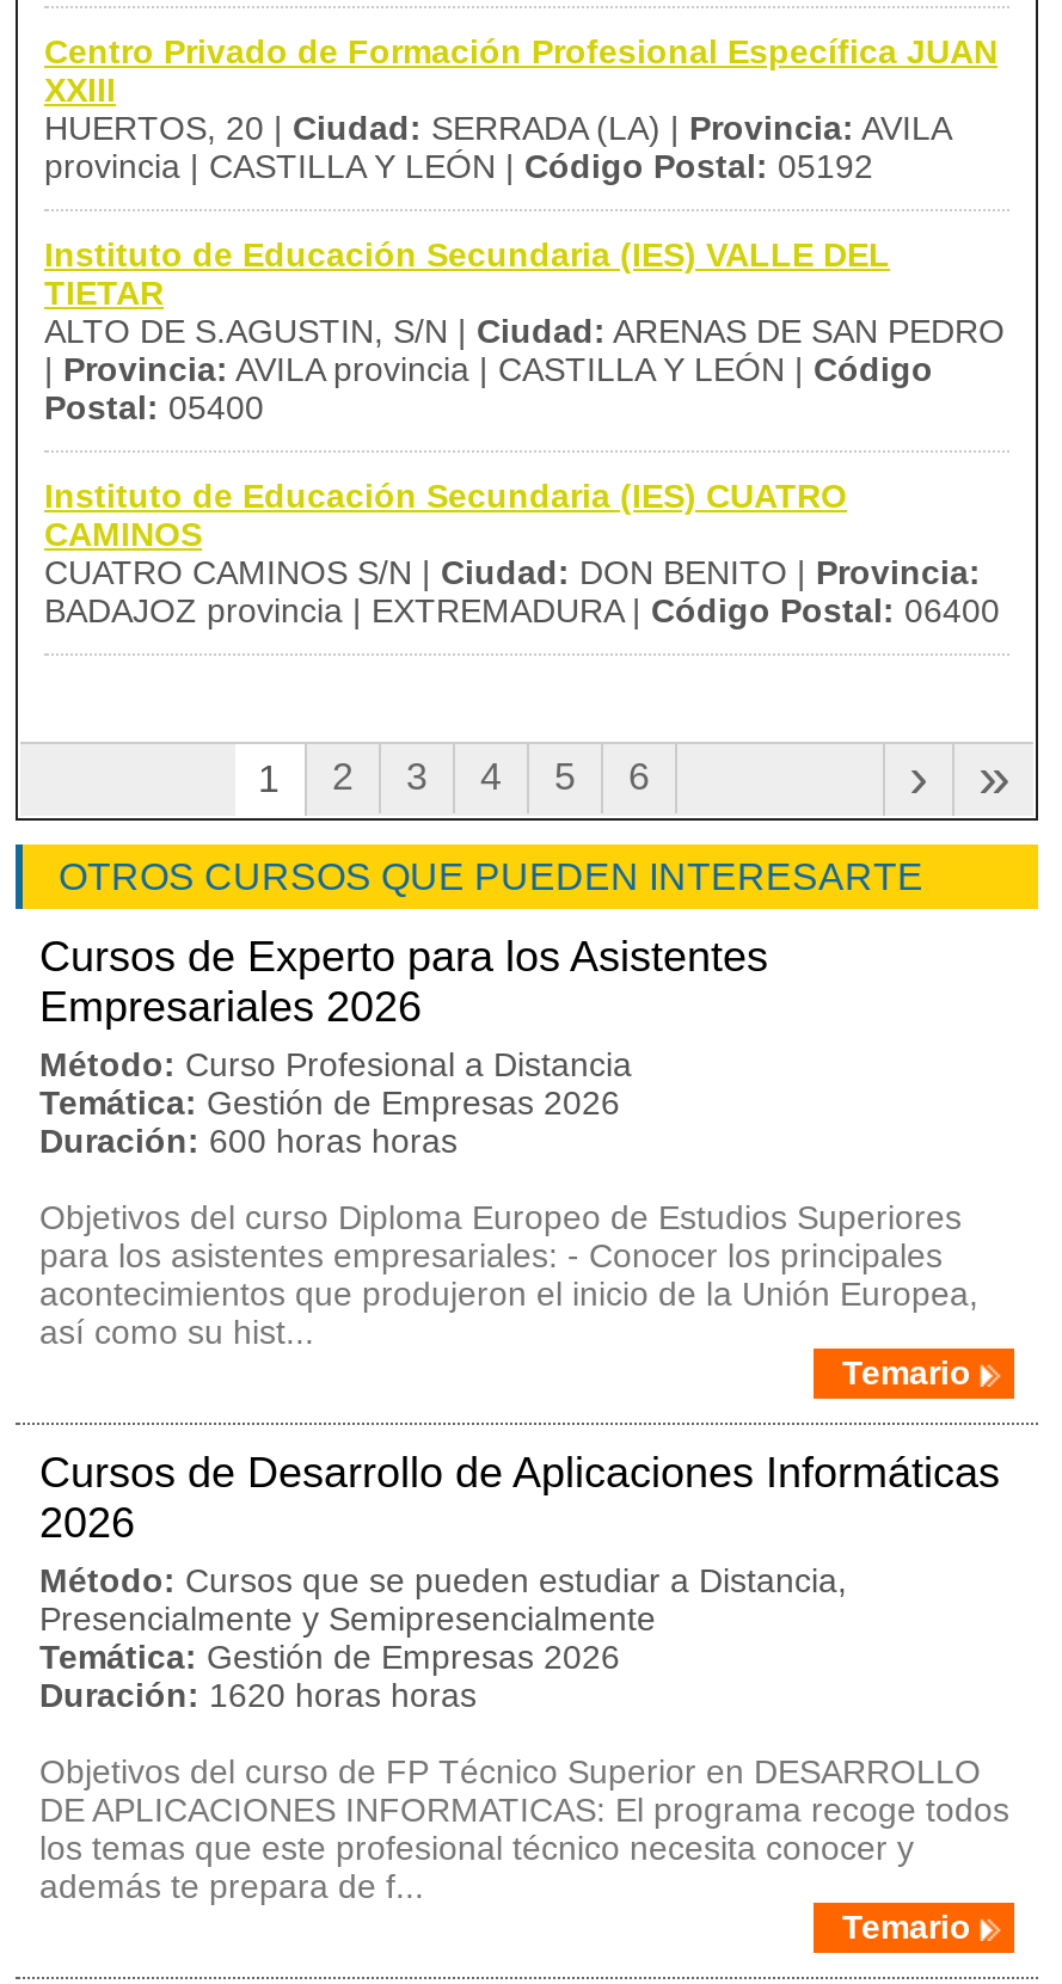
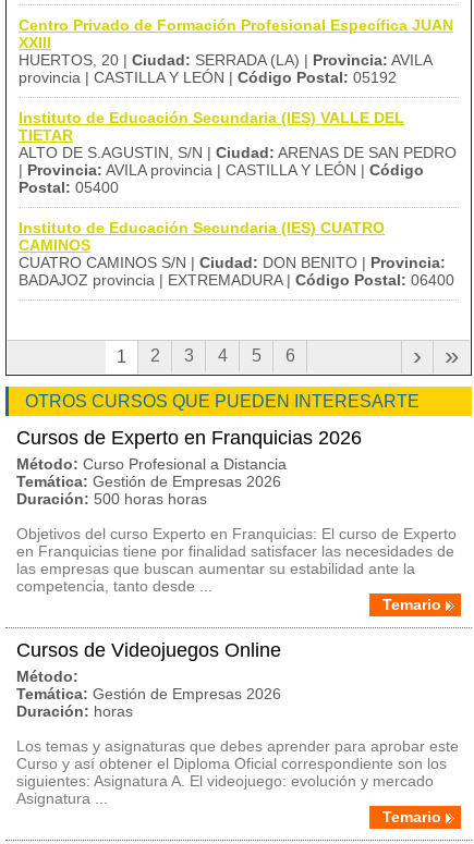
- Cursos de Experto para los Asistentes
- Empresariales 2026
+ Cursos de Experto en Franquicias 2026

- Duración: 600 horas horas
+ Duración: 500 horas horas

- Objetivos del curso Diploma Europeo de Estudios Superiores
- para los asistentes empresariales: - Conocer los principales
- acontecimientos que produjeron el inicio de la Unión Europea,
- así como su hist...
+ Objetivos del curso Experto en Franquicias: El curso de Experto
+ en Franquicias tiene por finalidad satisfacer las necesidades de
+ las empresas que buscan aumentar su estabilidad ante la
+ competencia, tanto desde ...

- Cursos de Desarrollo de Aplicaciones Informáticas
- 2026
- Método: Cursos que se pueden estudiar a Distancia,
- Presencialmente y Semipresencialmente
+ Cursos de Videojuegos Online
+ Método:

- Duración: 1620 horas horas
+ Duración: horas

- Objetivos del curso de FP Técnico Superior en DESARROLLO
- DE APLICACIONES INFORMATICAS: El programa recoge todos
- los temas que este profesional técnico necesita conocer y
- además te prepara de f...
+ Los temas y asignaturas que debes aprender para aprobar este
+ Curso y así obtener el Diploma Oficial correspondiente son los
+ siguientes: Asignatura A. El videojuego: evolución y mercado
+ Asignatura ...
